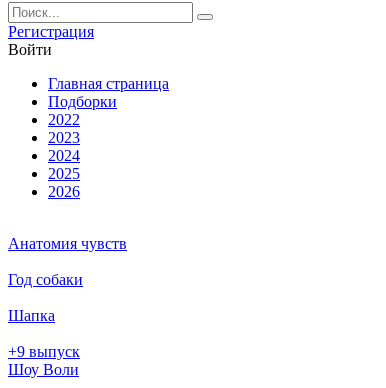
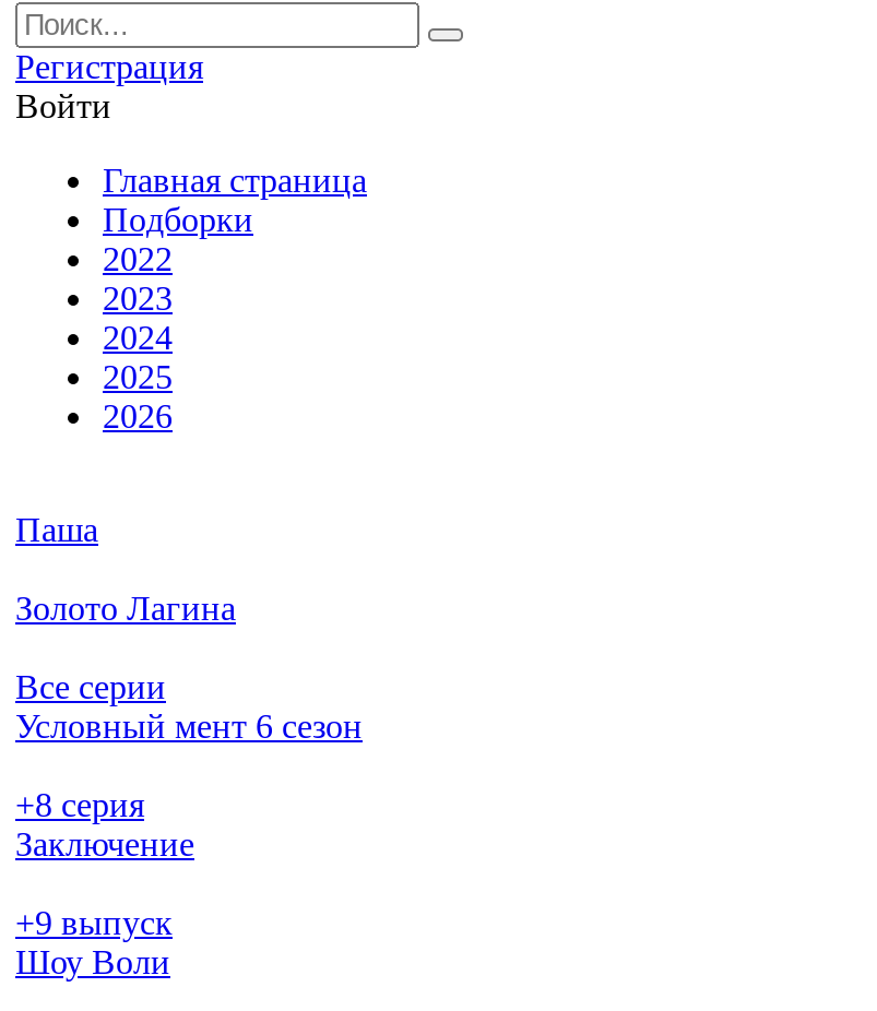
- Анатомия чувств
- Год собаки
- Шапка
+ Паша
+ Золото Лагина
+ Все серии
+ Условный мент 6 сезон
+ +8 серия
+ Заключение
